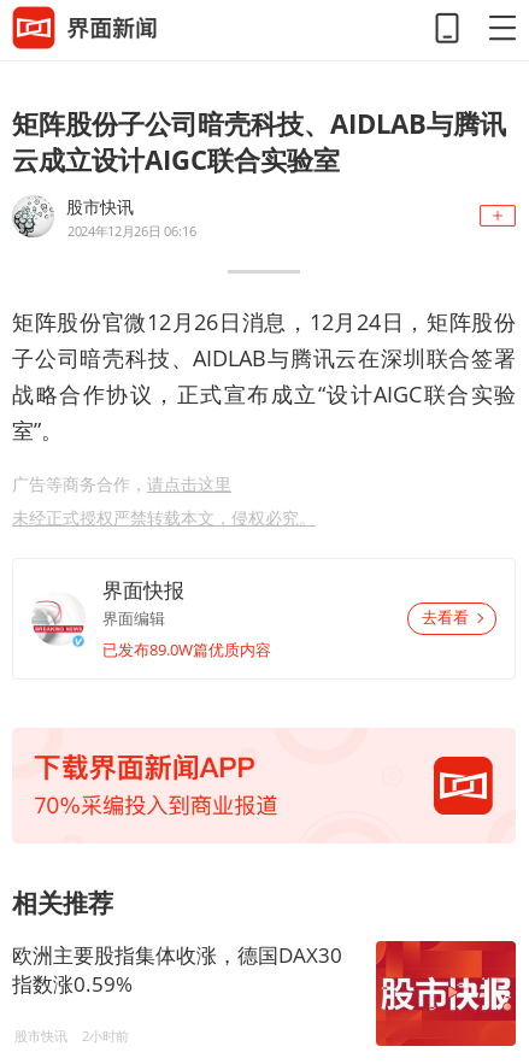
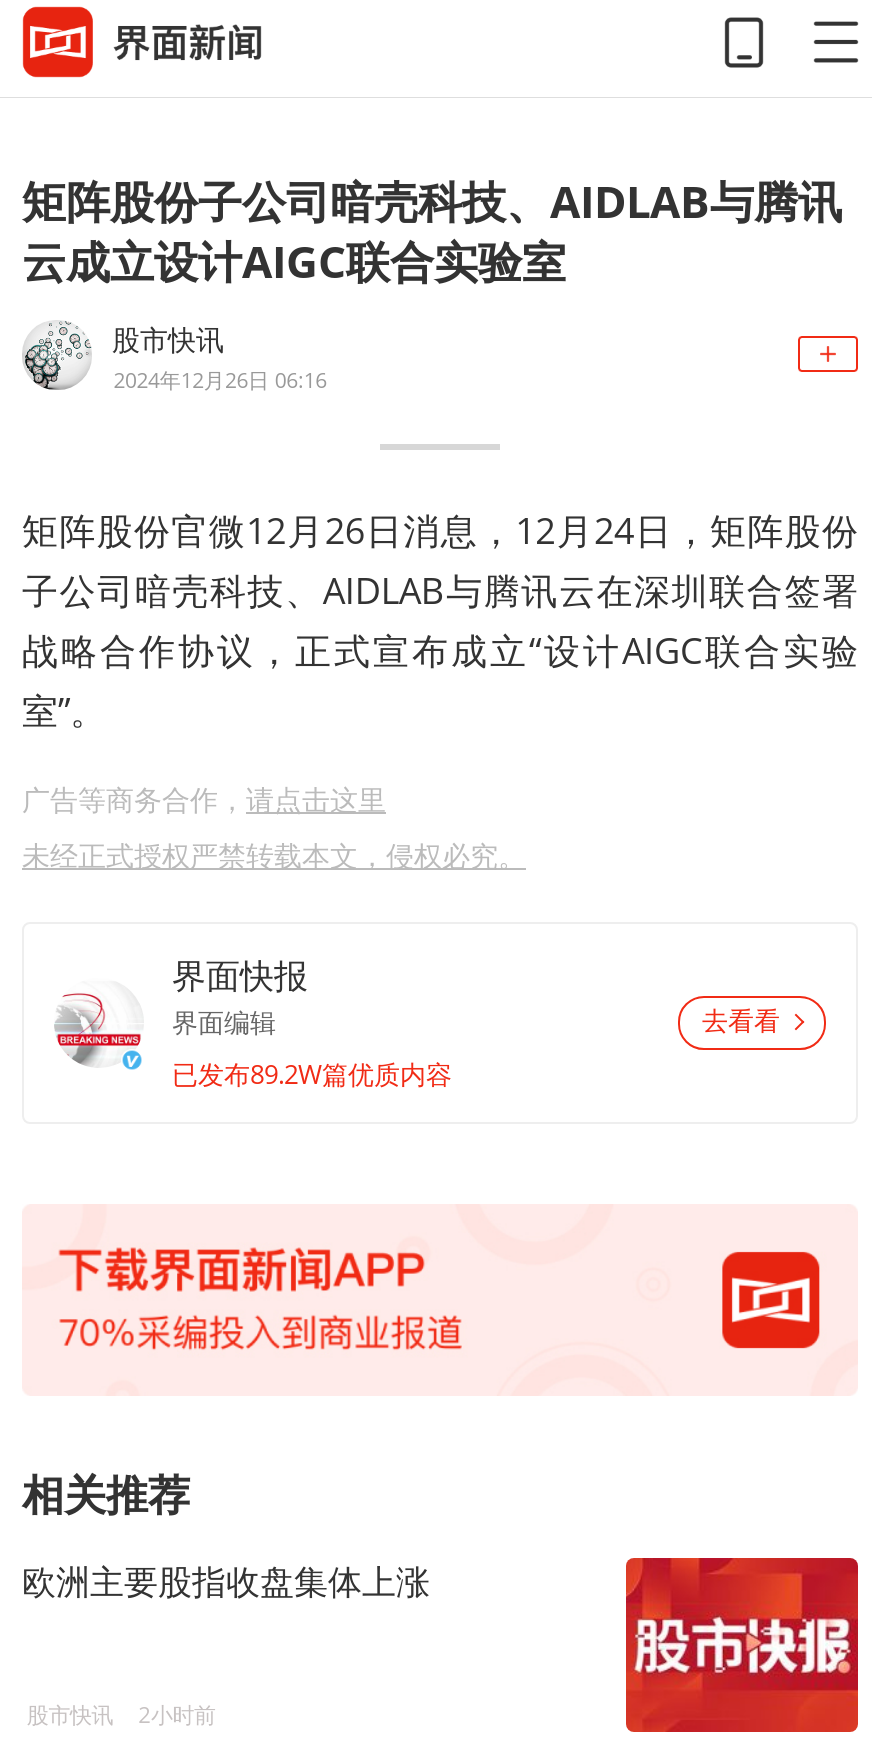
- 已发布89.0W篇优质内容
+ 已发布89.2W篇优质内容

- 欧洲主要股指集体收涨，德国DAX30
- 指数涨0.59%
+ 欧洲主要股指收盘集体上涨
